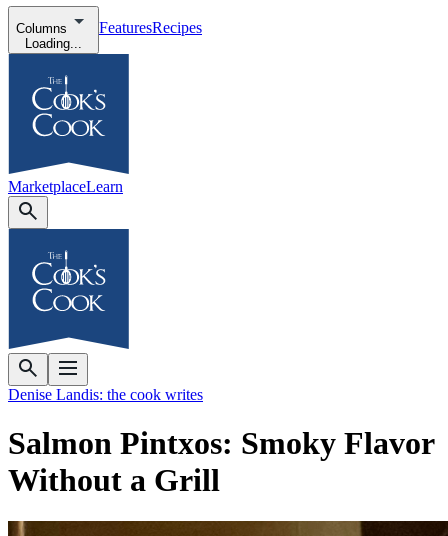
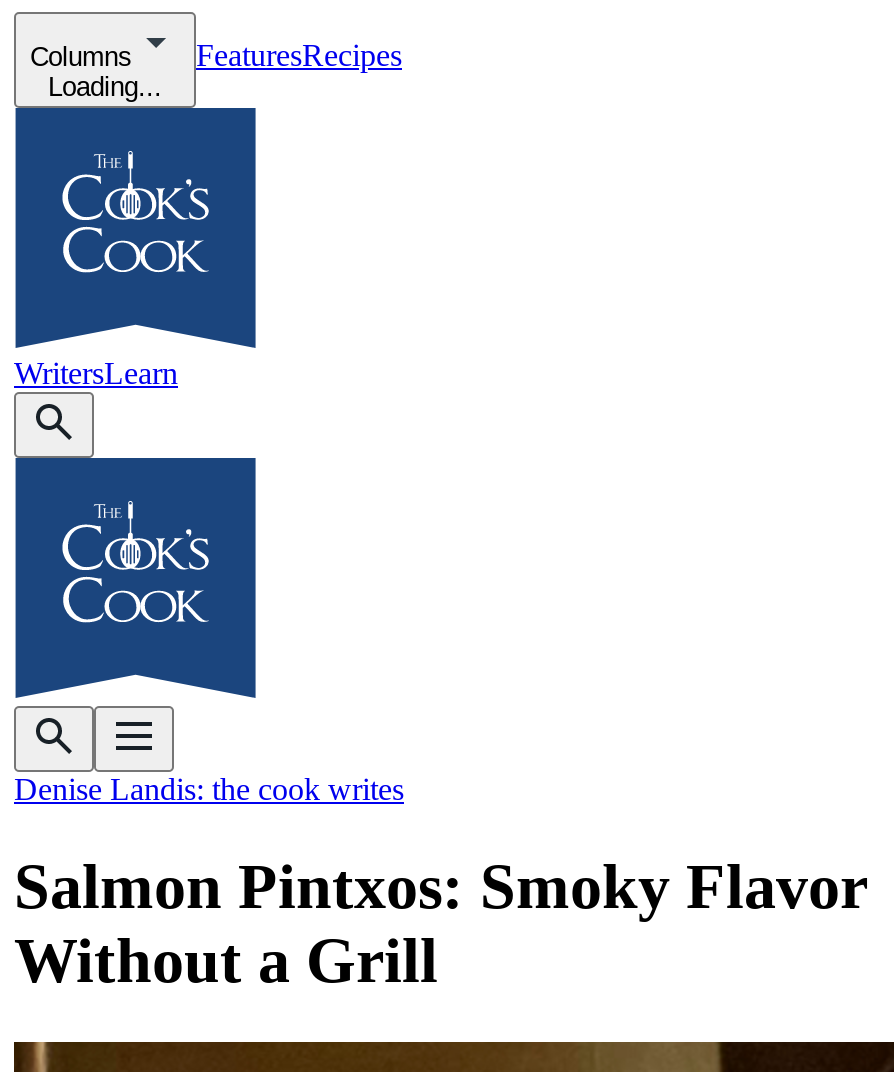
- MarketplaceLearn
+ WritersLearn
